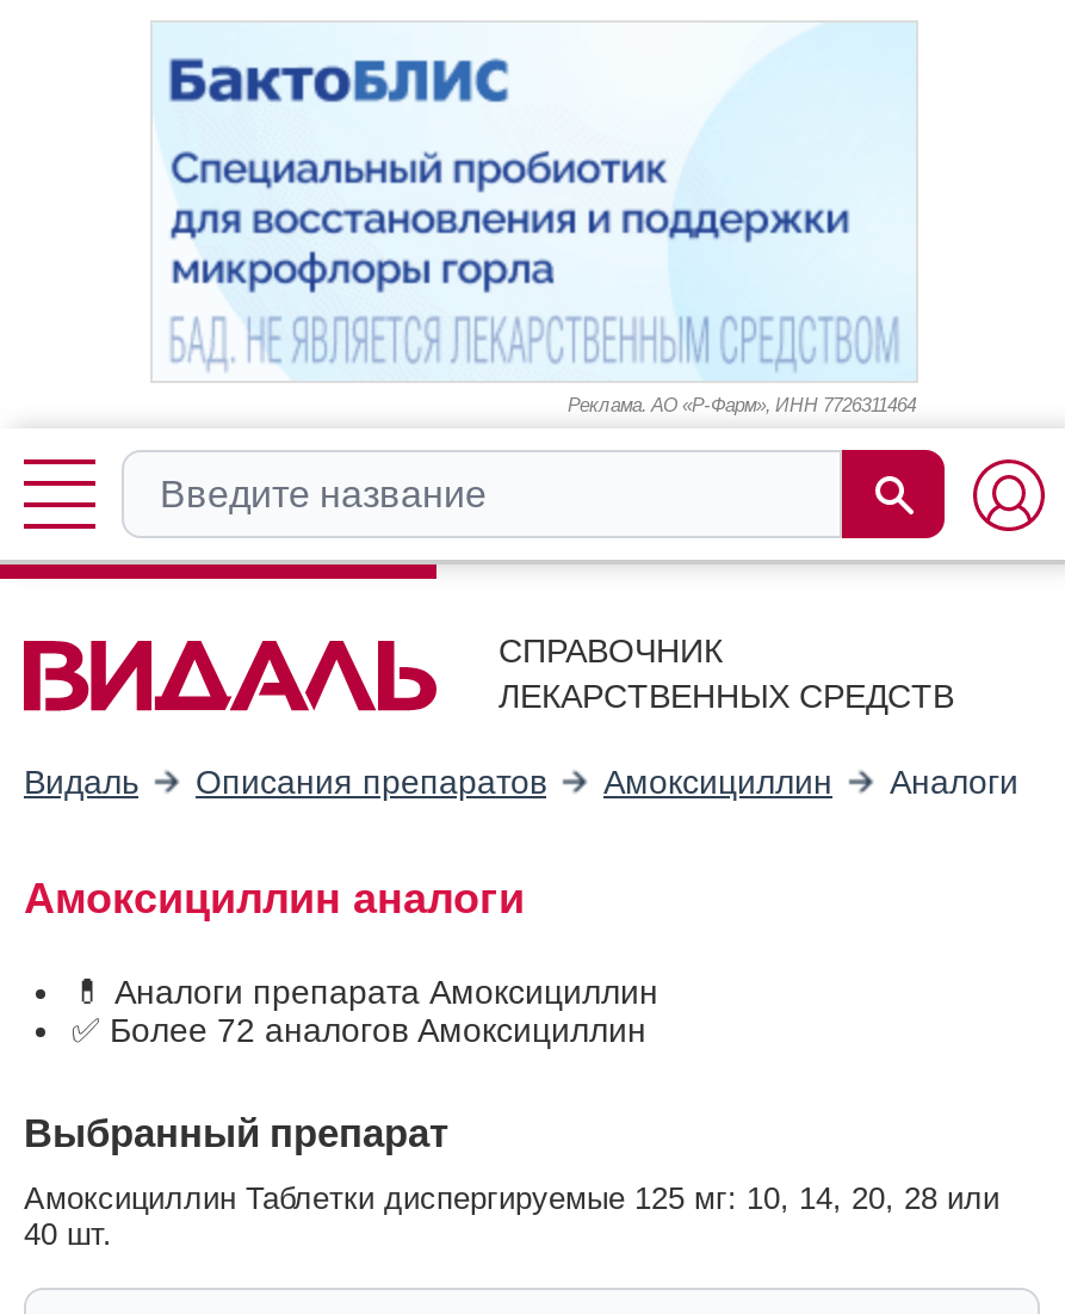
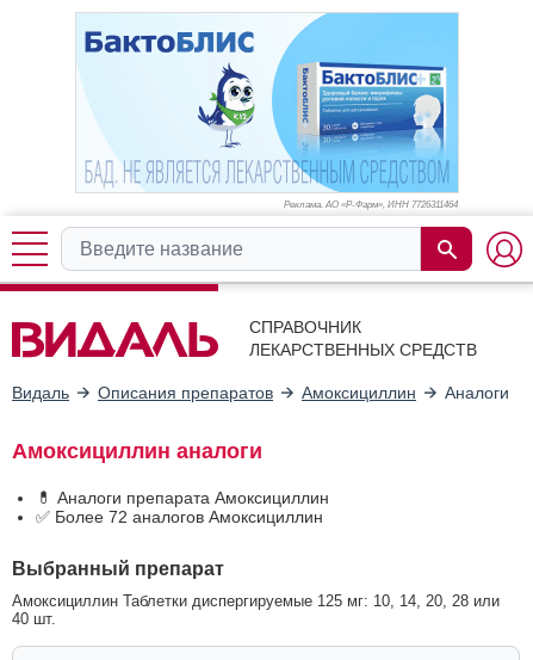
- [image]
+ [image]
